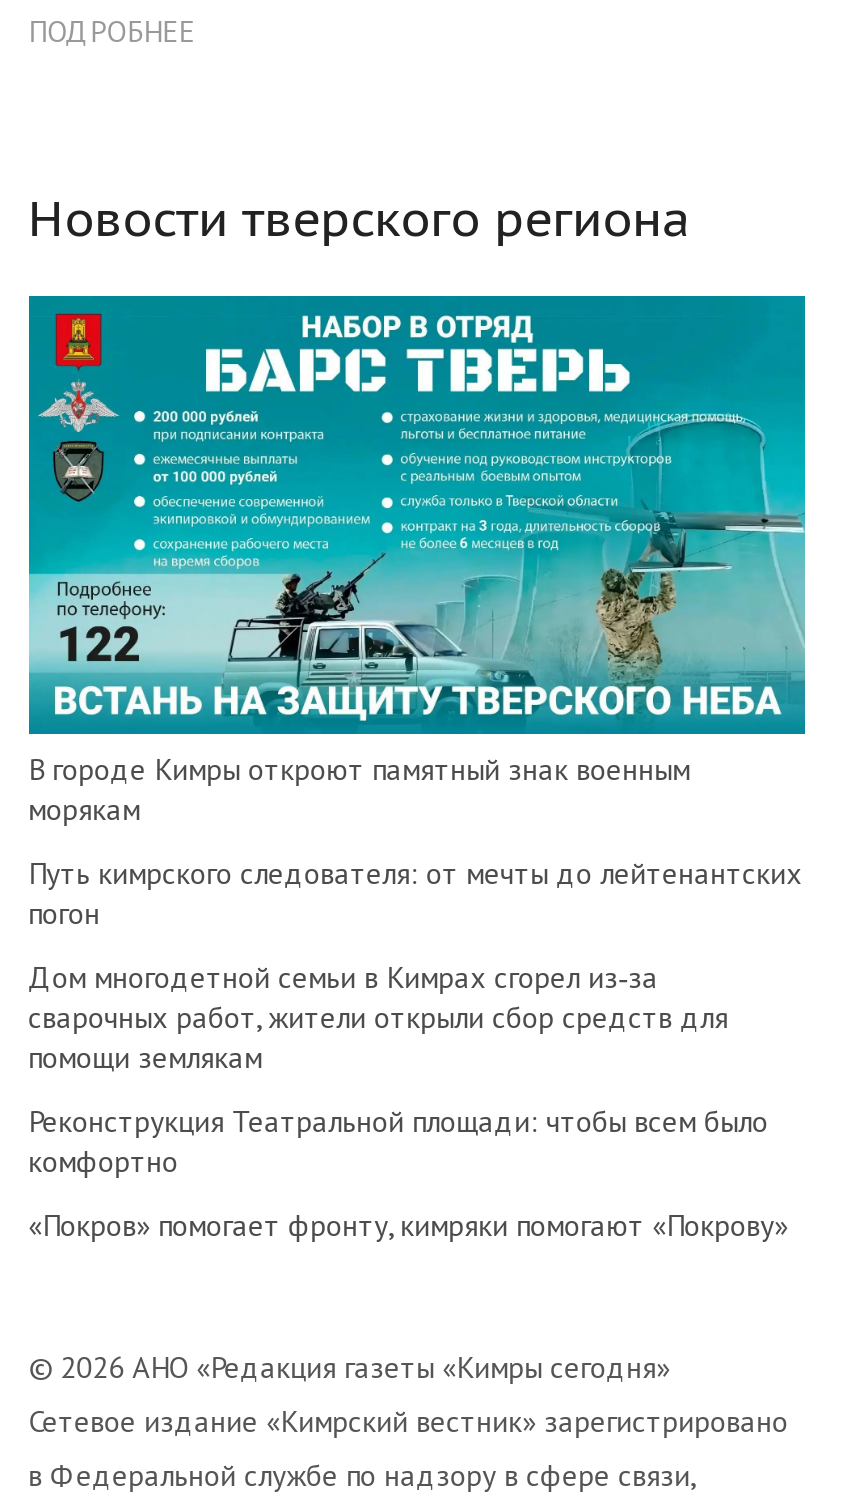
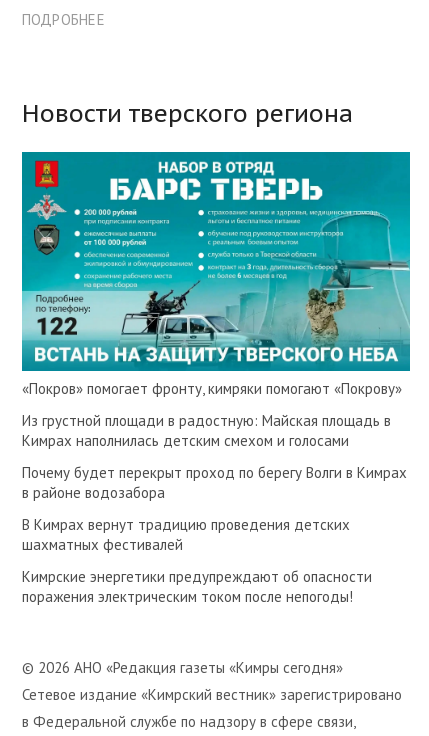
- В городе Кимры откроют памятный знак военным
- морякам
- Путь кимрского следователя: от мечты до лейтенантских
- погон
- Дом многодетной семьи в Кимрах сгорел из‑за
- сварочных работ, жители открыли сбор средств для
- помощи землякам
- Реконструкция Театральной площади: чтобы всем было
- комфортно

moved up: «Покров» помогает фронту, кимряки помогают «Покрову»

+ Из грустной площади в радостную: Майская площадь в
+ Кимрах наполнилась детским смехом и голосами
+ Почему будет перекрыт проход по берегу Волги в Кимрах
+ в районе водозабора
+ В Кимрах вернут традицию проведения детских
+ шахматных фестивалей
+ Кимрские энергетики предупреждают об опасности
+ поражения электрическим током после непогоды!
